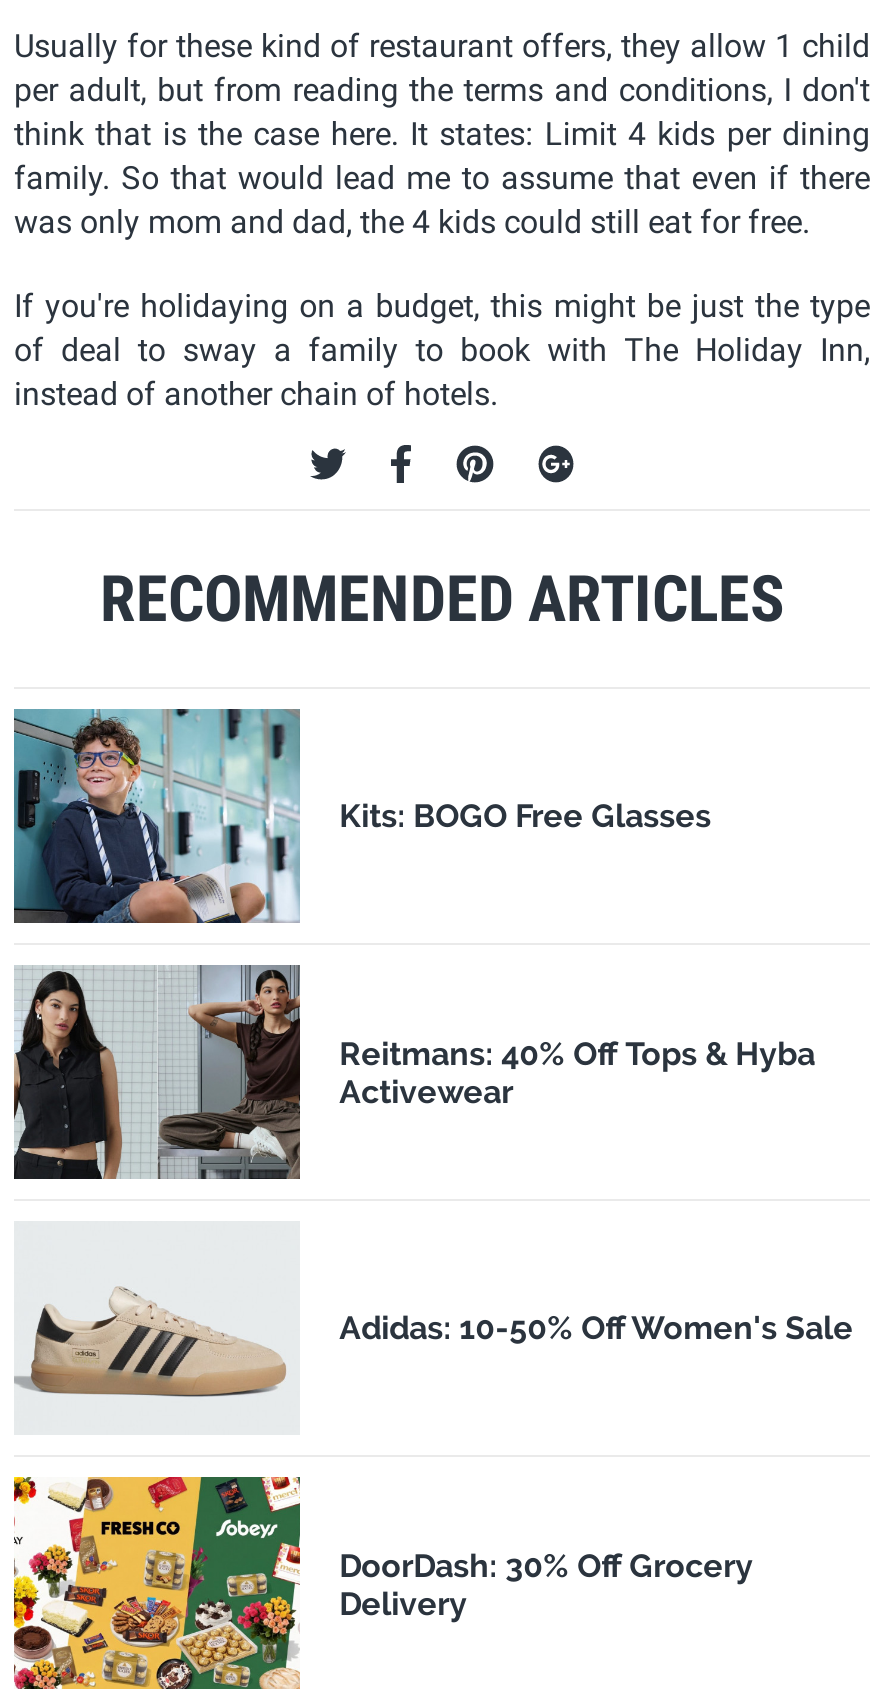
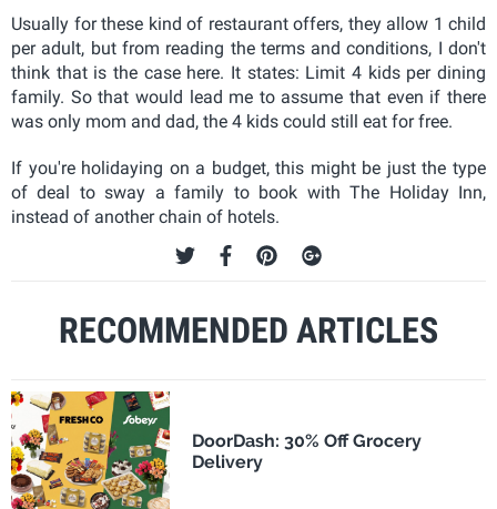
- [image]
- Kits: BOGO Free Glasses

- [image]
- Reitmans: 40% Off Tops & Hyba
- Activewear

- [image]
- Adidas: 10-50% Off Women's Sale
